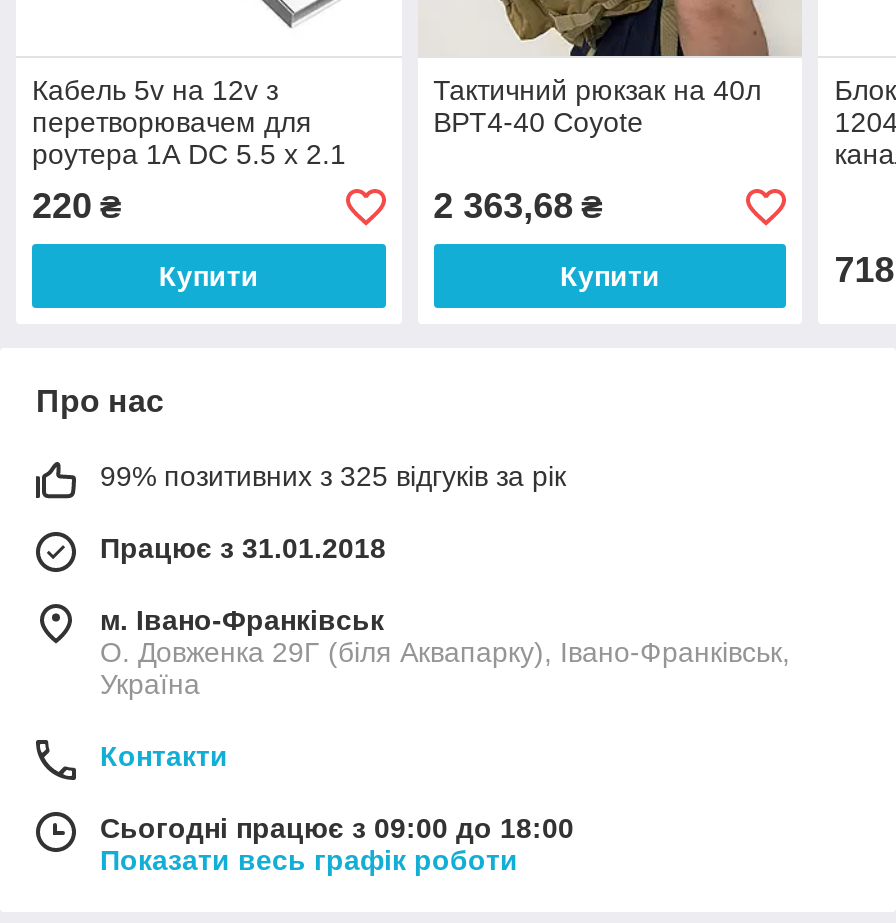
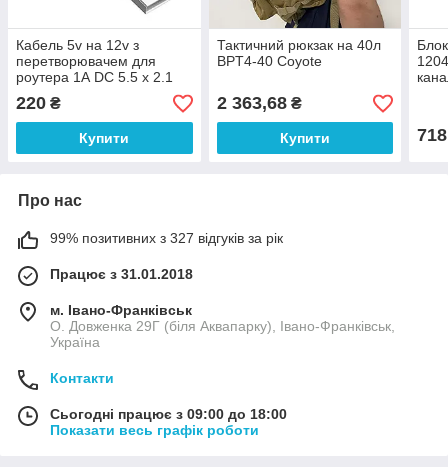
- 99% позитивних з 325 відгуків за рік
+ 99% позитивних з 327 відгуків за рік
